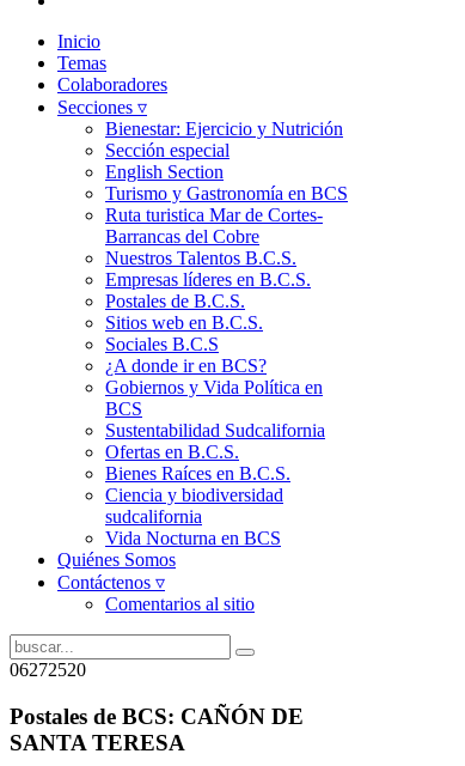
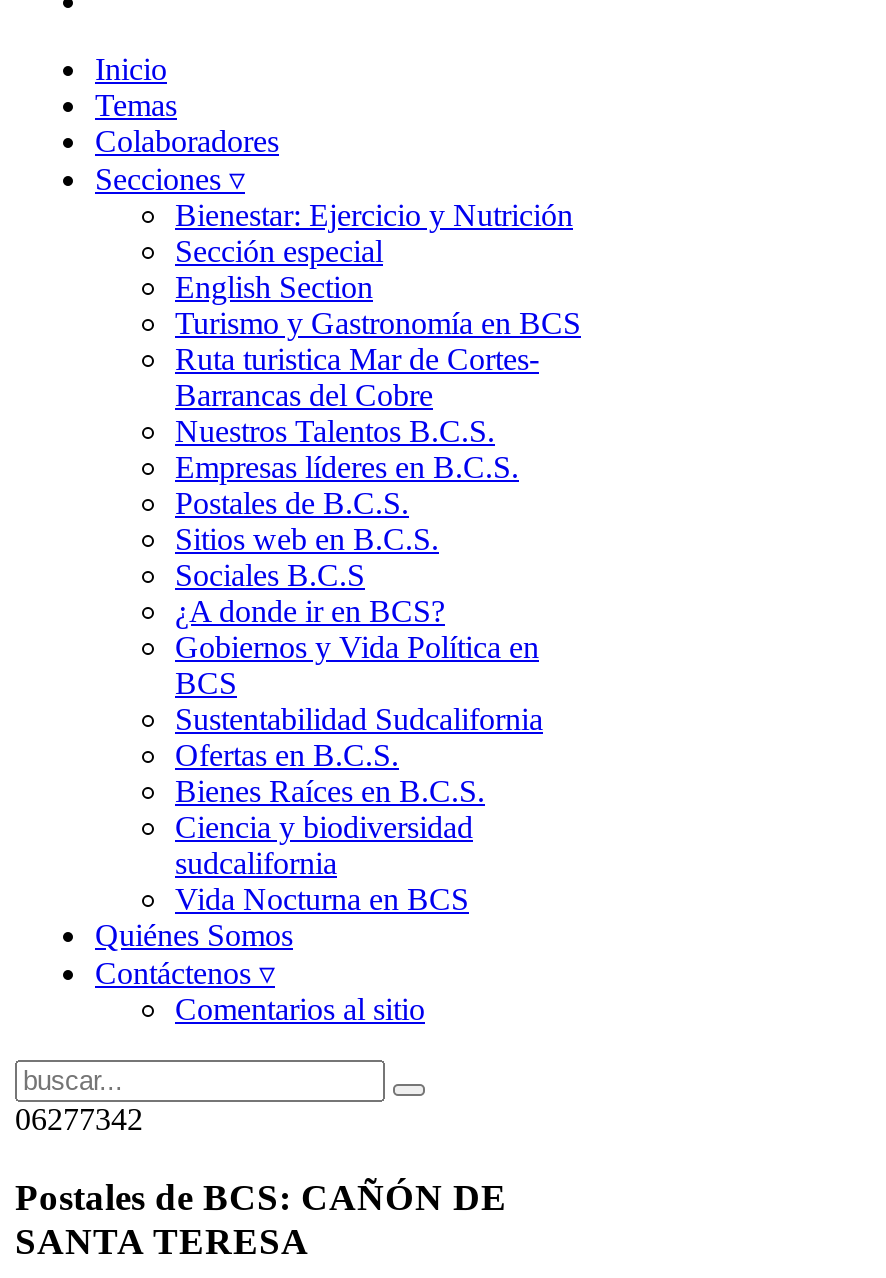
- 06272520
+ 06277342
